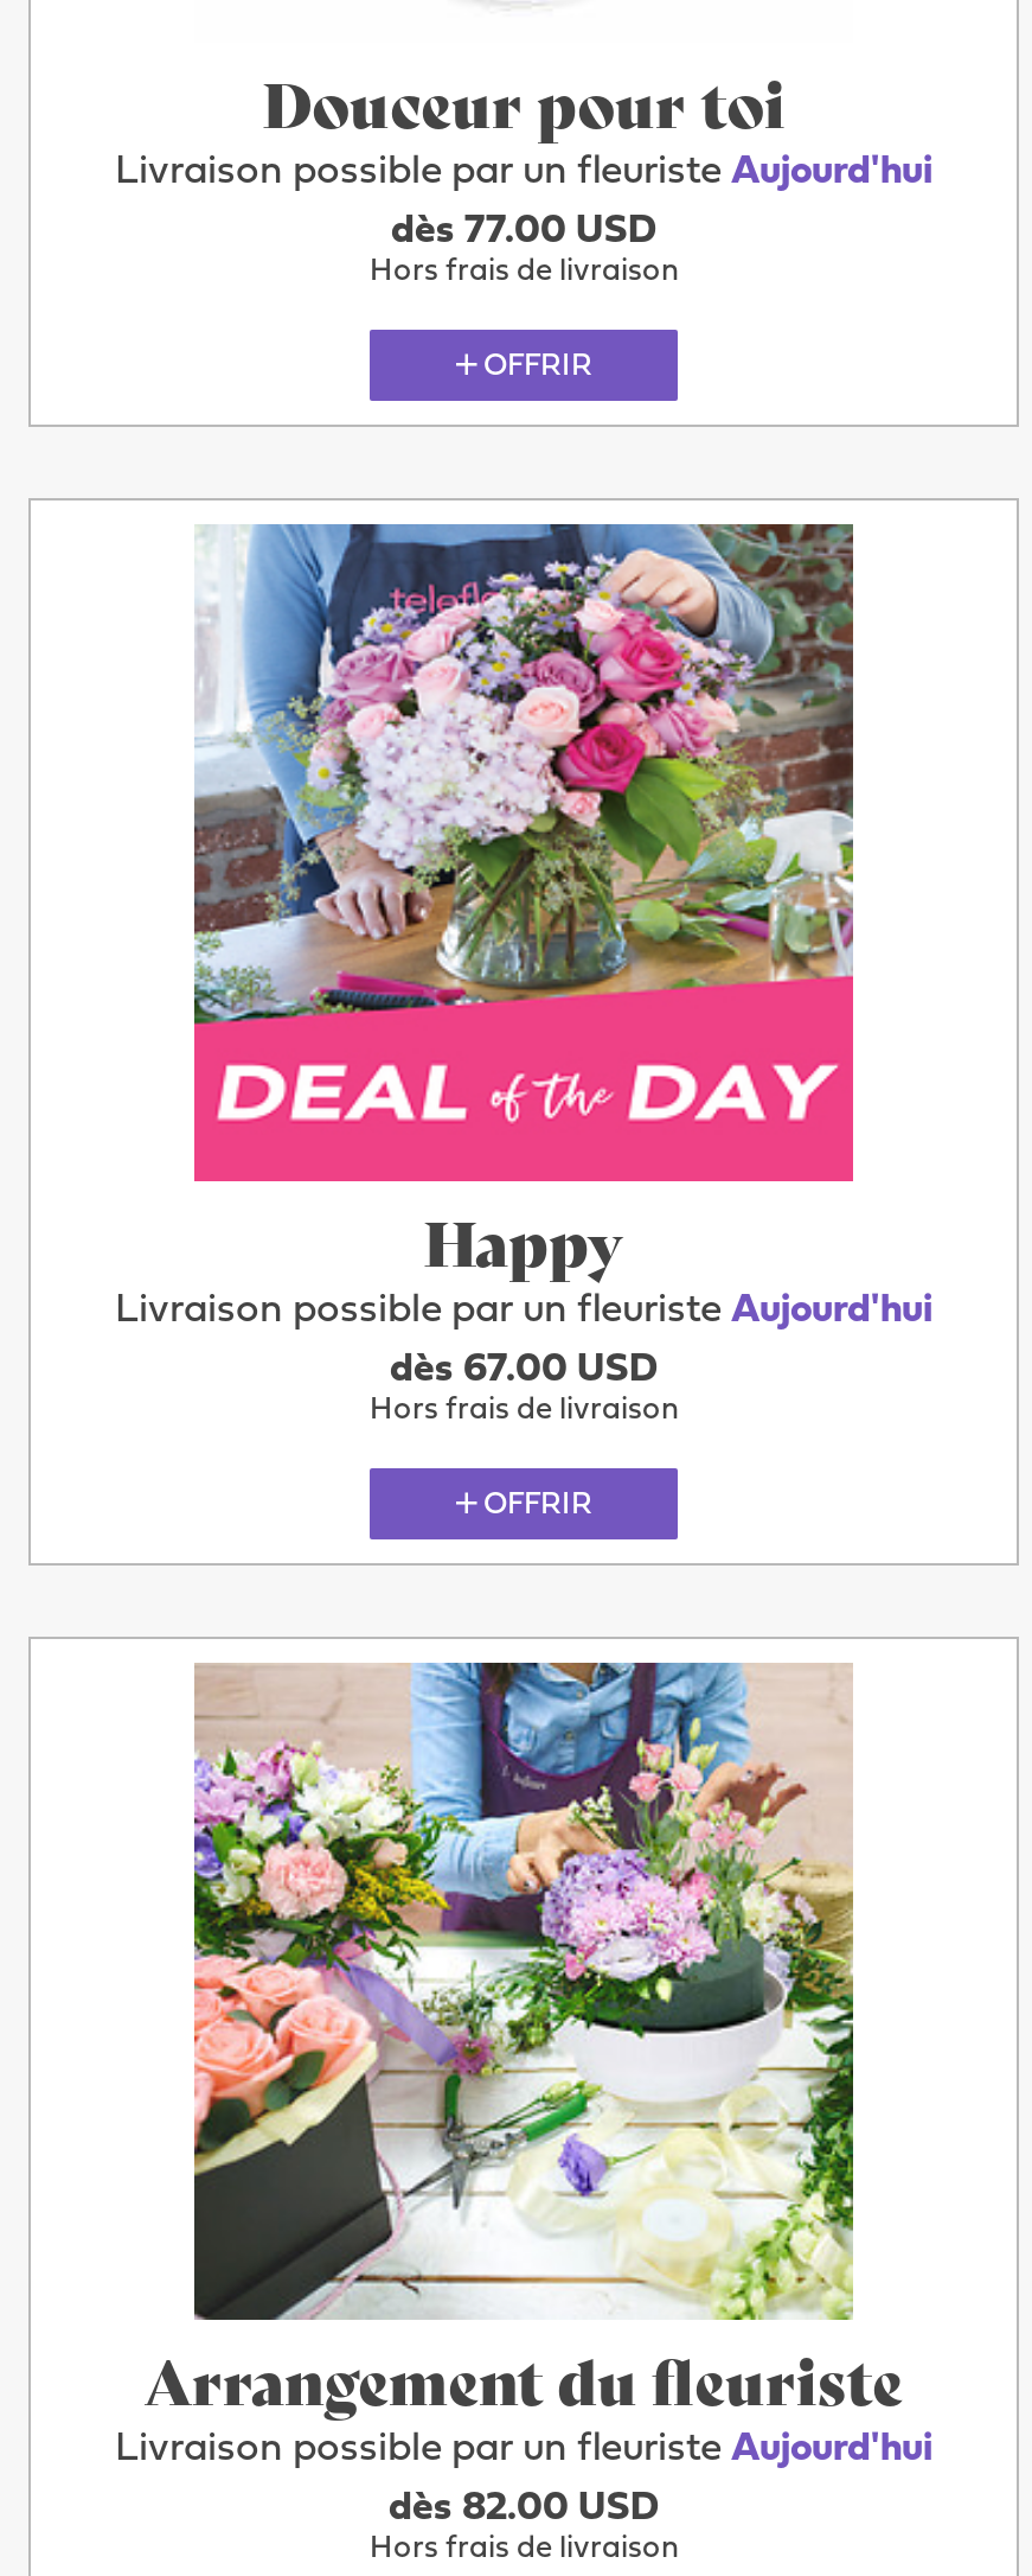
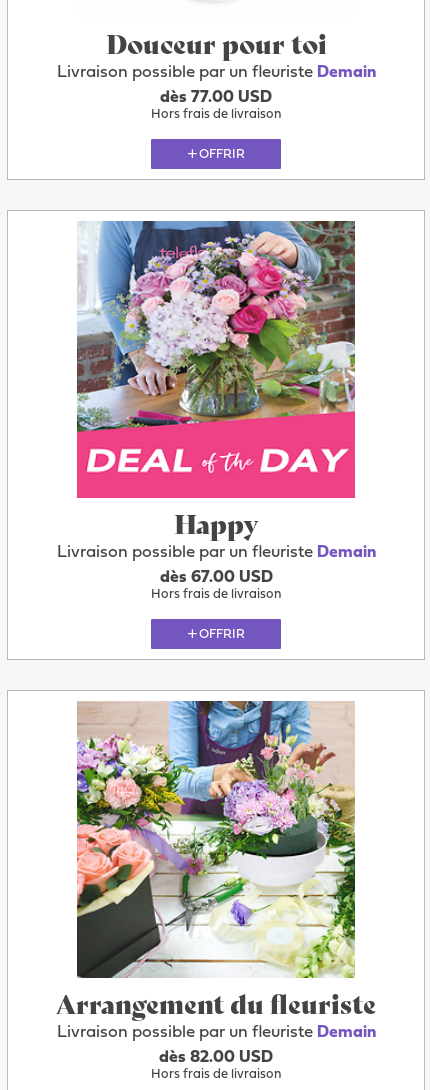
- Livraison possible par un fleuriste Aujourd'hui
+ Livraison possible par un fleuriste Demain

- Livraison possible par un fleuriste Aujourd'hui
+ Livraison possible par un fleuriste Demain

- Livraison possible par un fleuriste Aujourd'hui
+ Livraison possible par un fleuriste Demain
